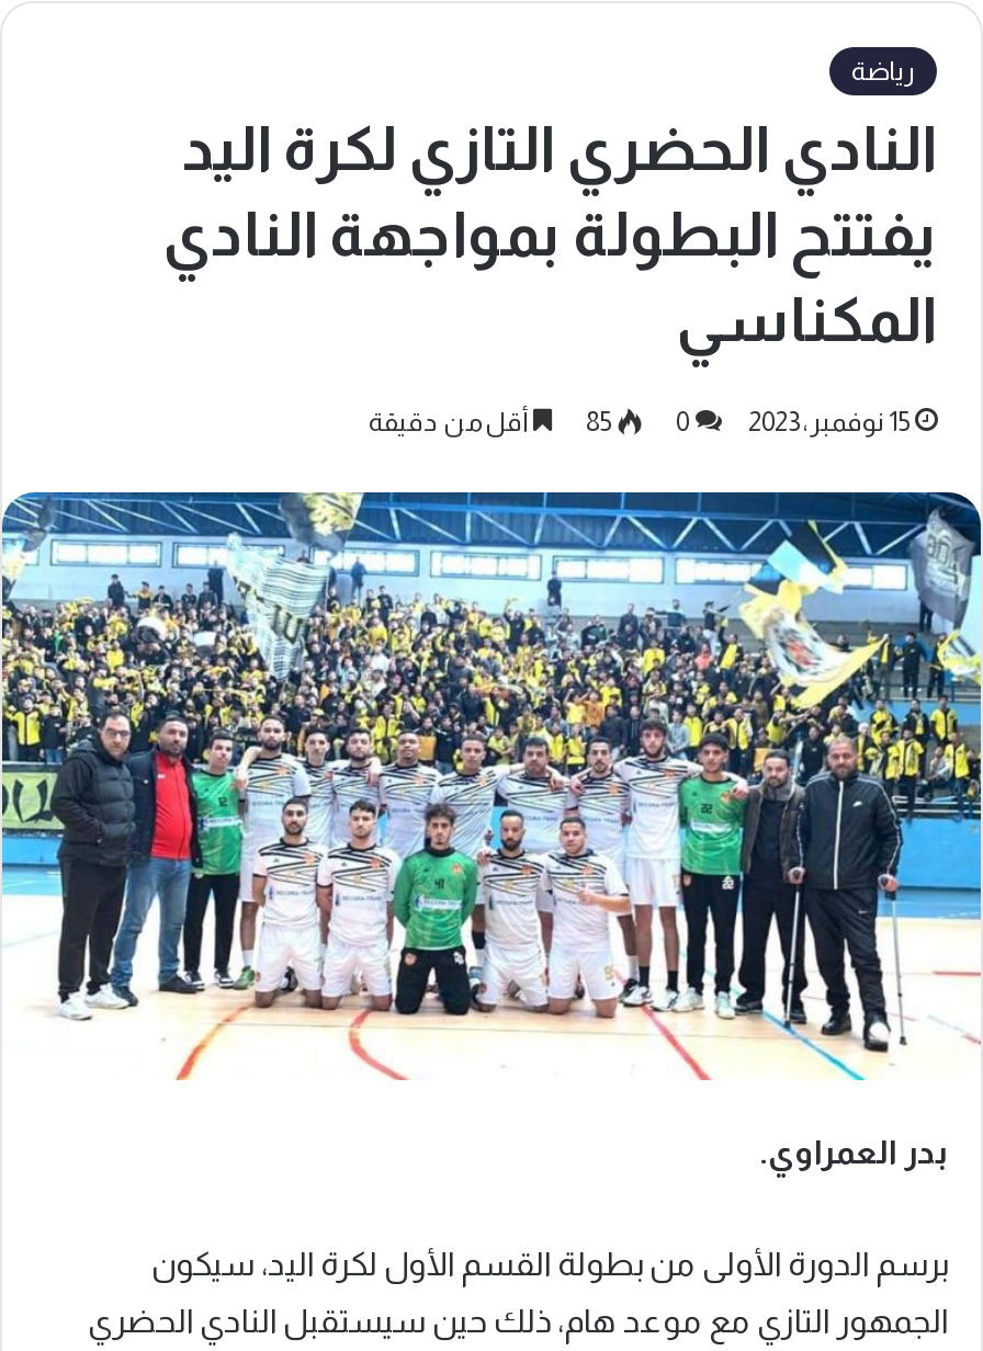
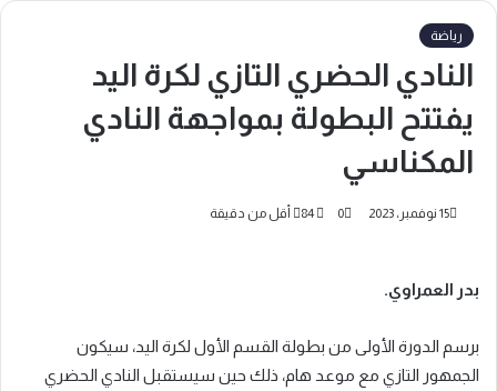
- 85

- [image]
